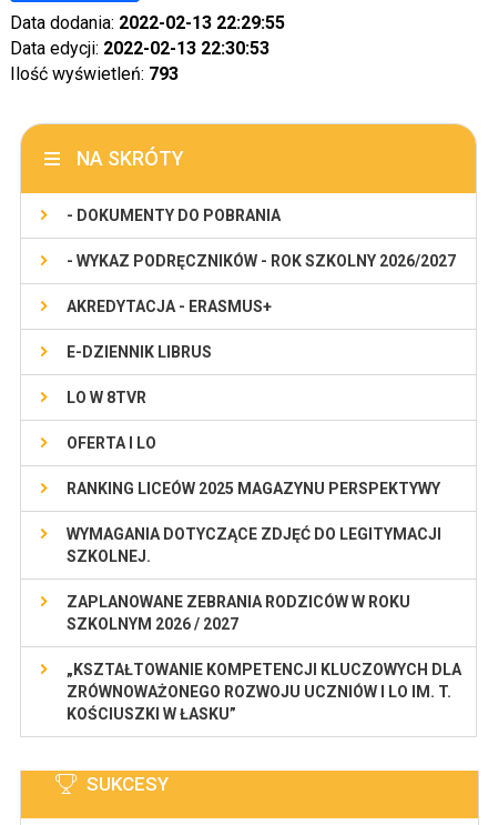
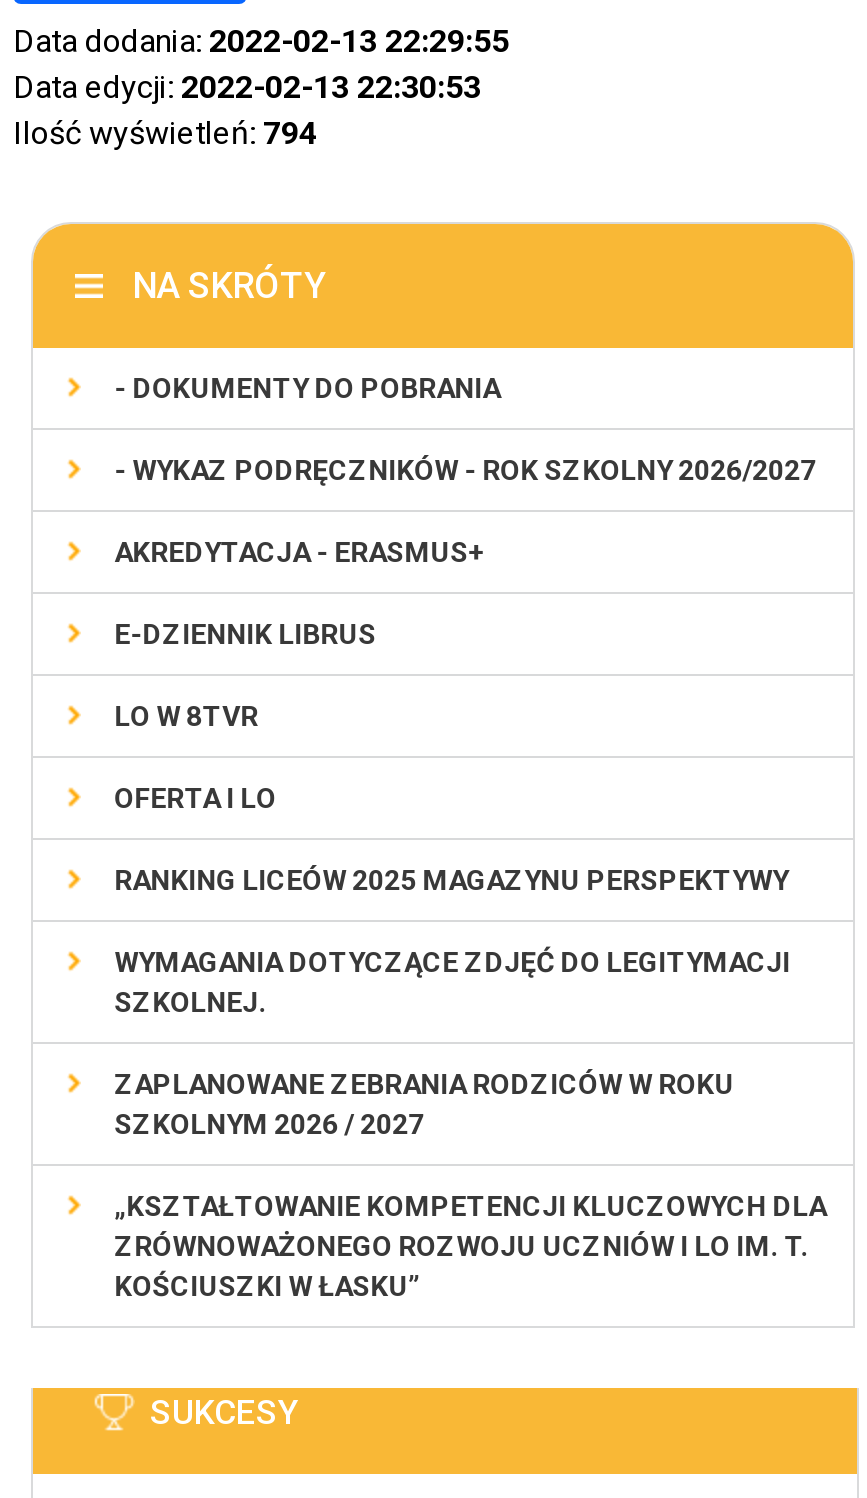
- Ilość wyświetleń: 793
+ Ilość wyświetleń: 794
